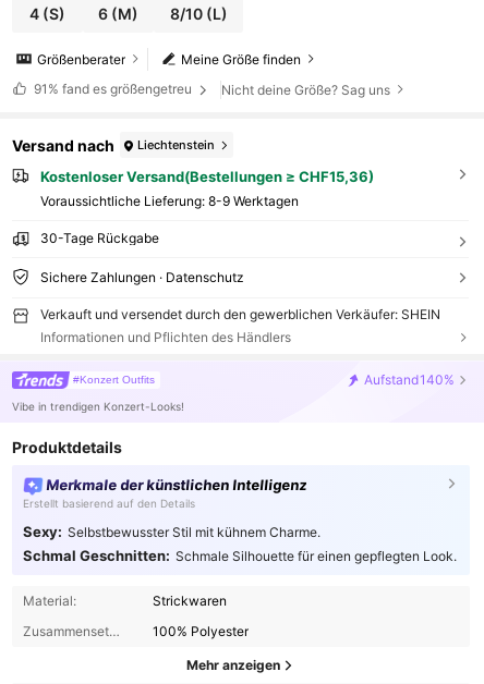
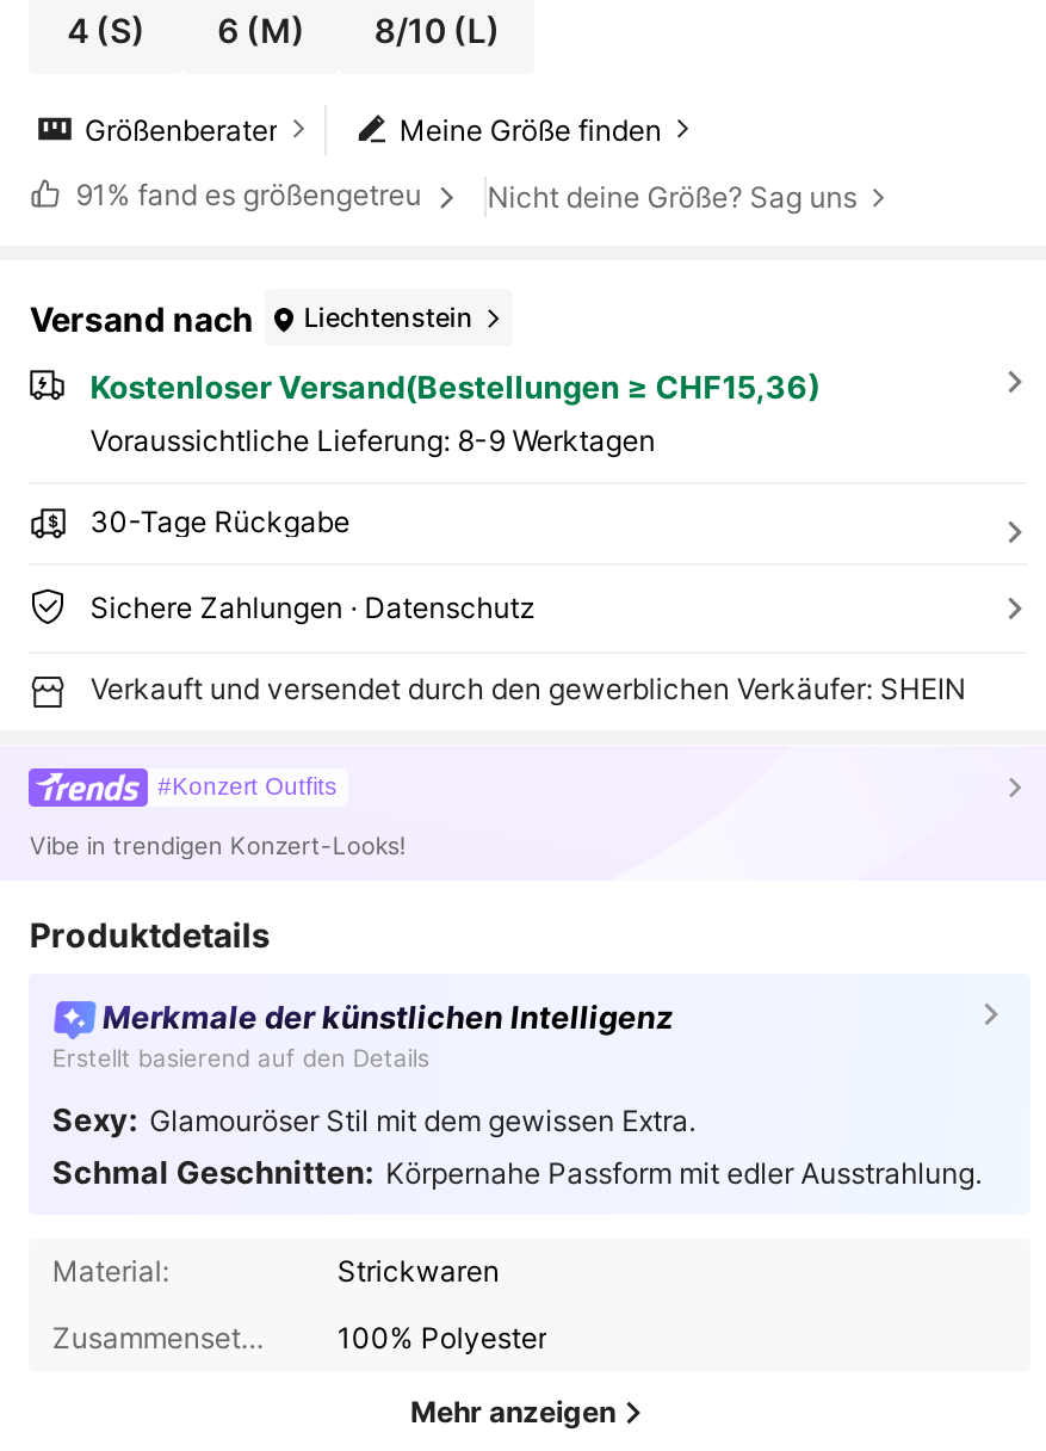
- Informationen und Pflichten des Händlers

- Aufstand140%

- Sexy: Selbstbewusster Stil mit kühnem Charme.
- Schmal Geschnitten: Schmale Silhouette für einen gepflegten Look.
+ Sexy: Glamouröser Stil mit dem gewissen Extra.
+ Schmal Geschnitten: Körpernahe Passform mit edler Ausstrahlung.
